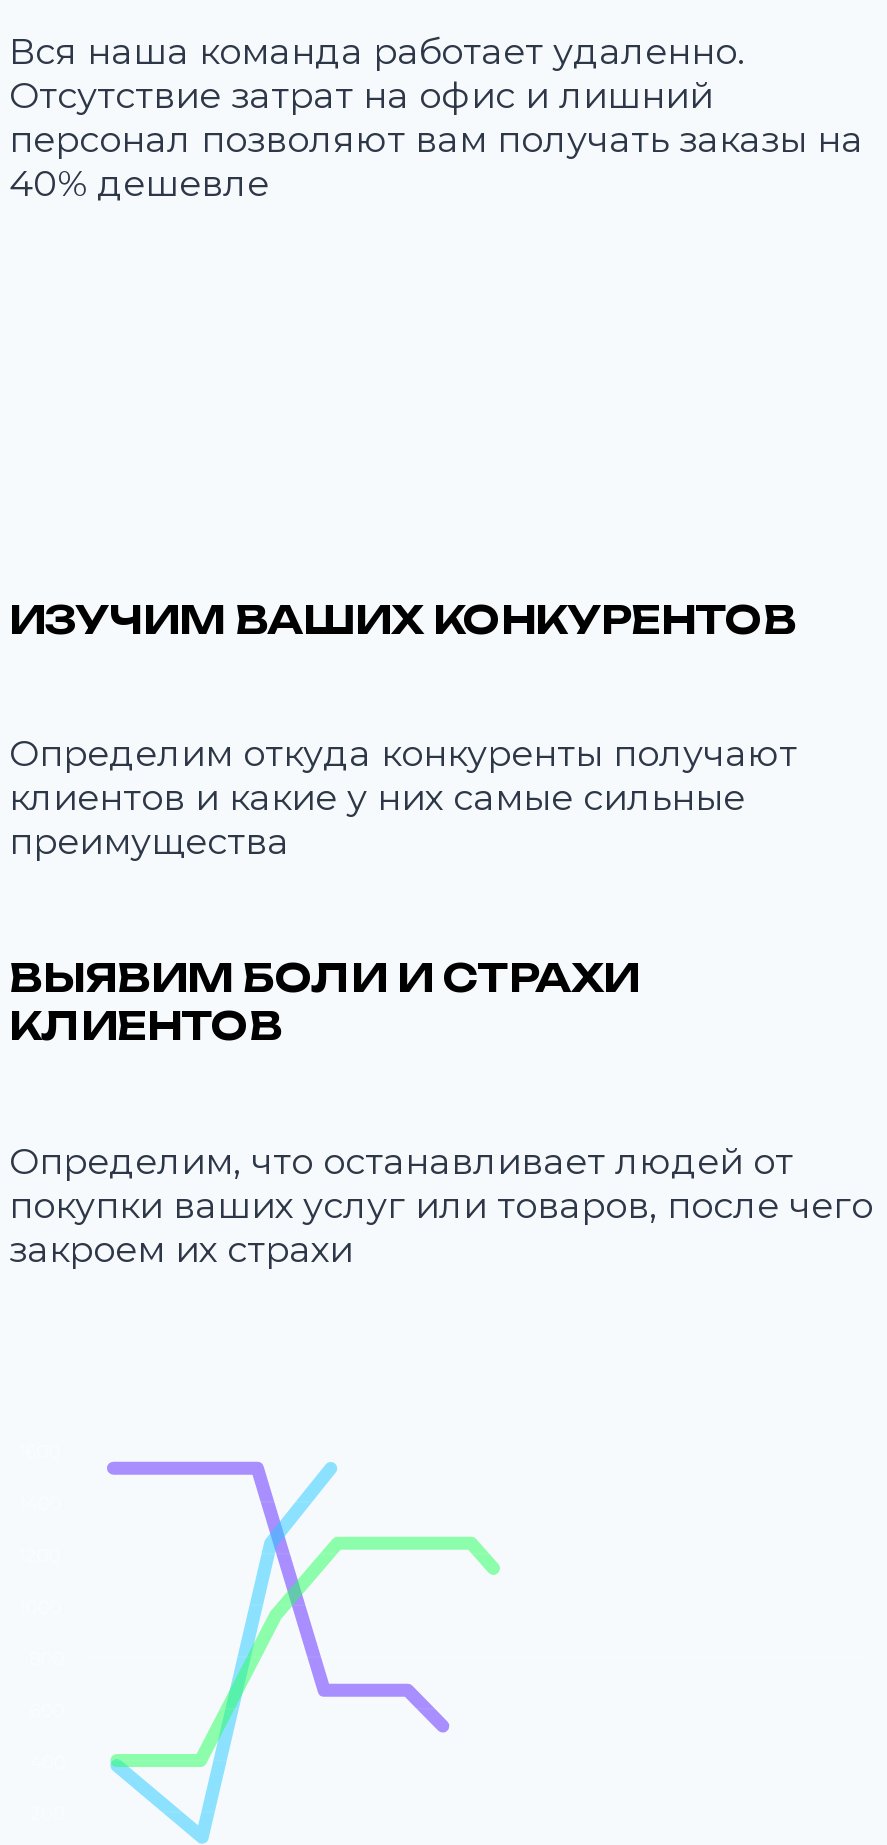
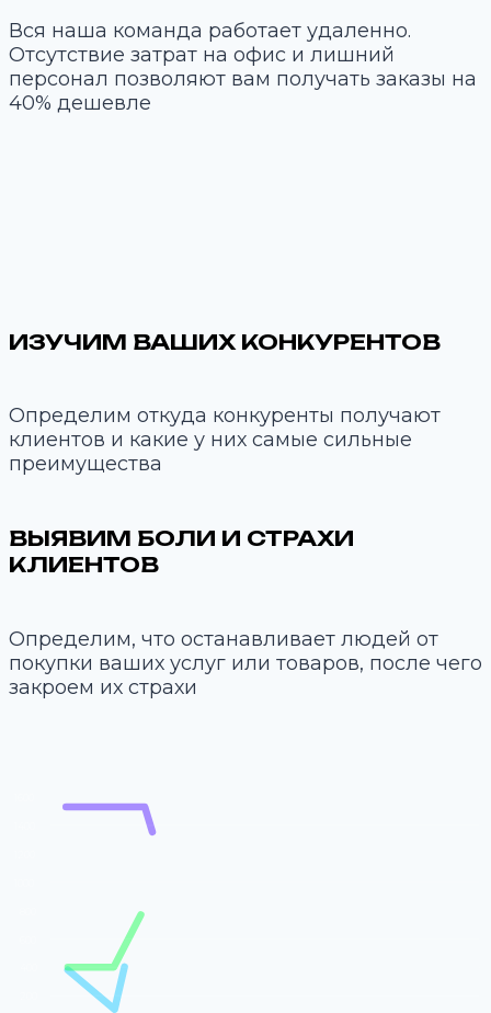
- [image]
